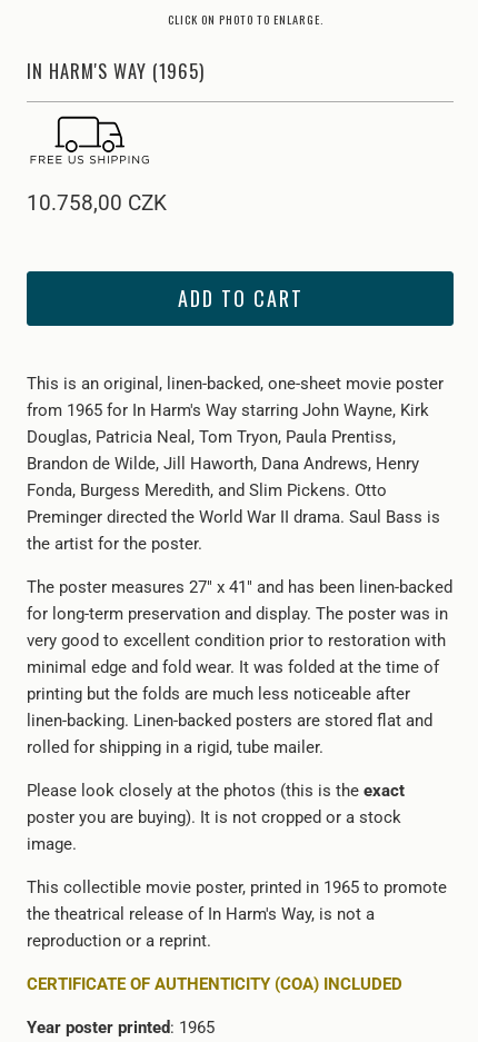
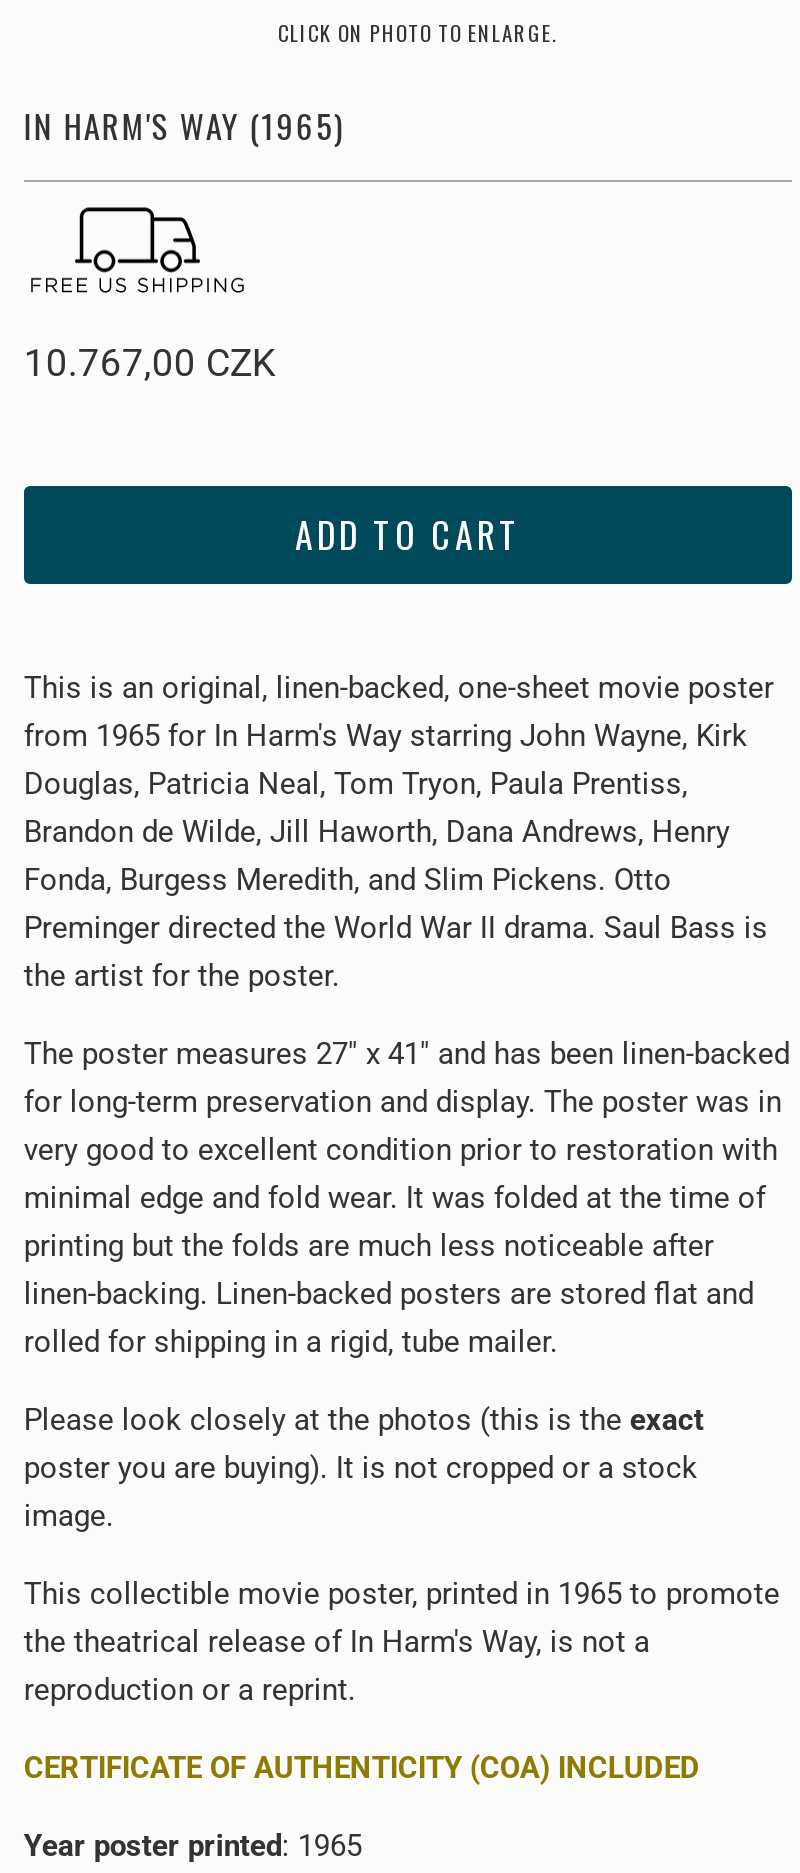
- 10.758,00 CZK
+ 10.767,00 CZK
